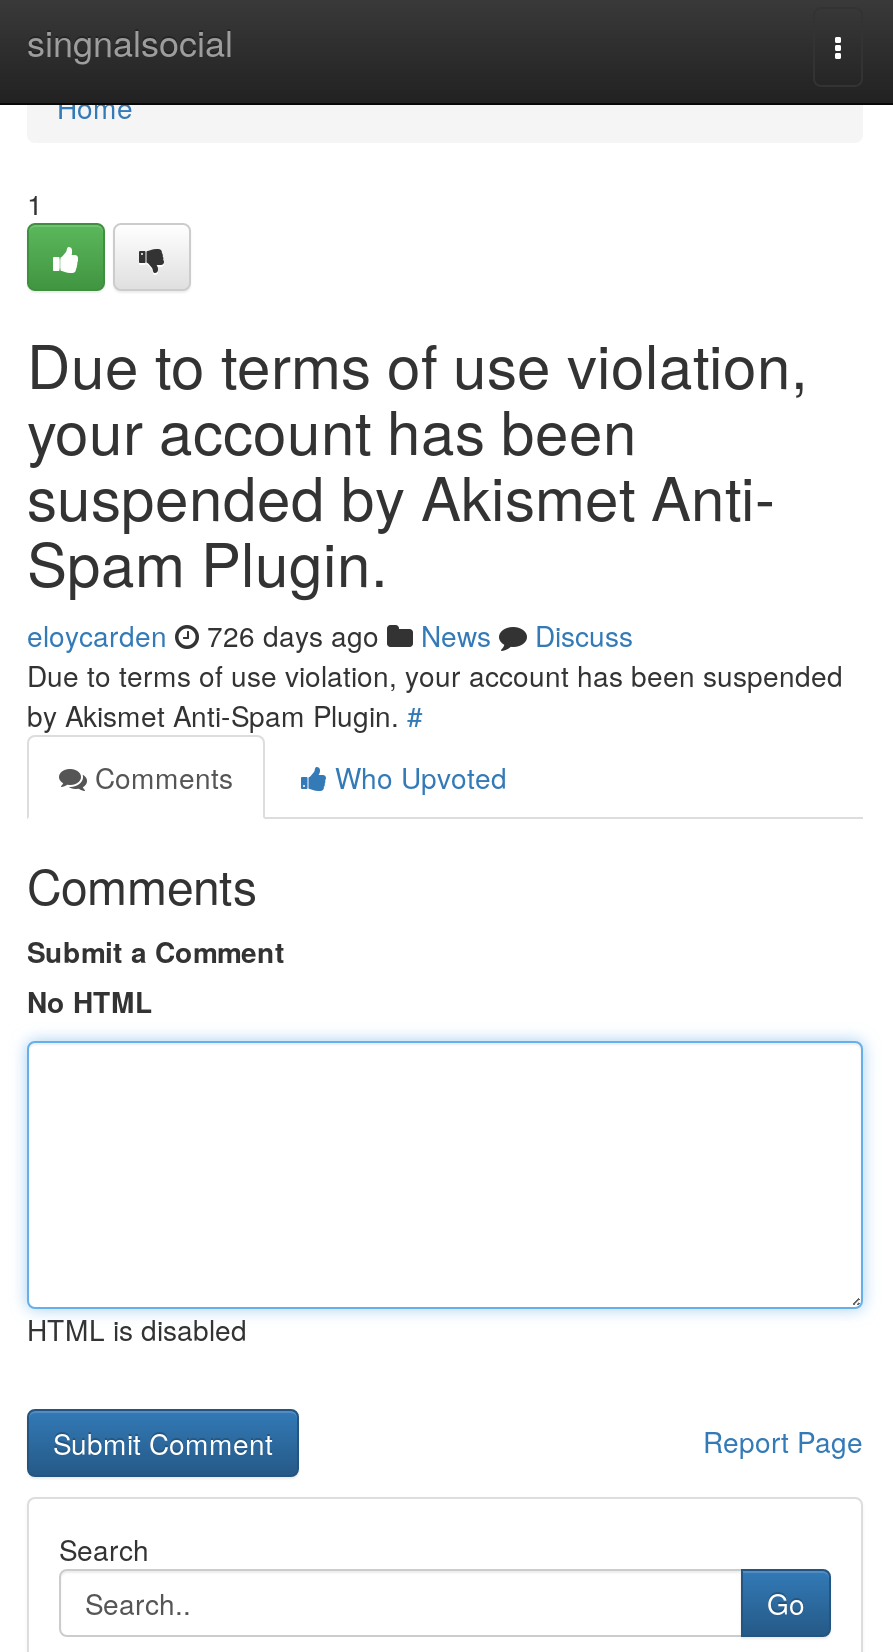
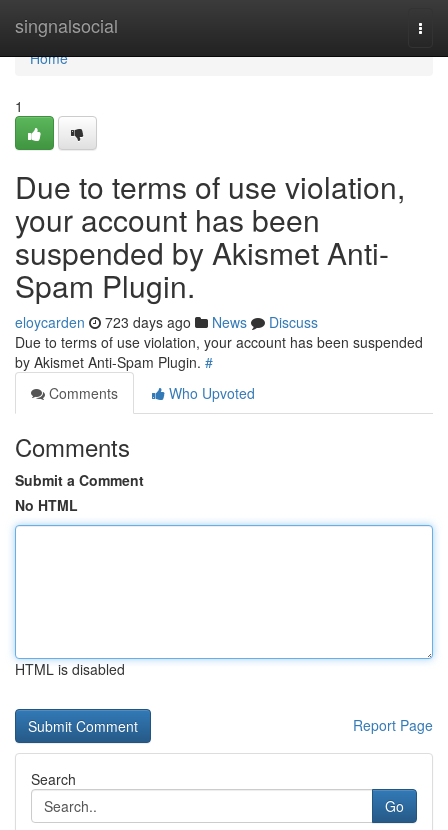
- eloycarden 726 days ago News Discuss
+ eloycarden 723 days ago News Discuss
